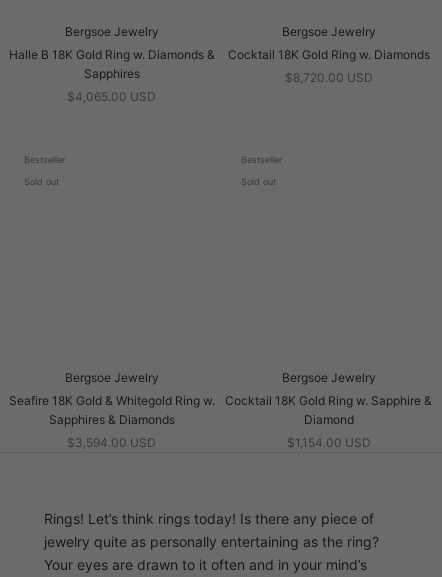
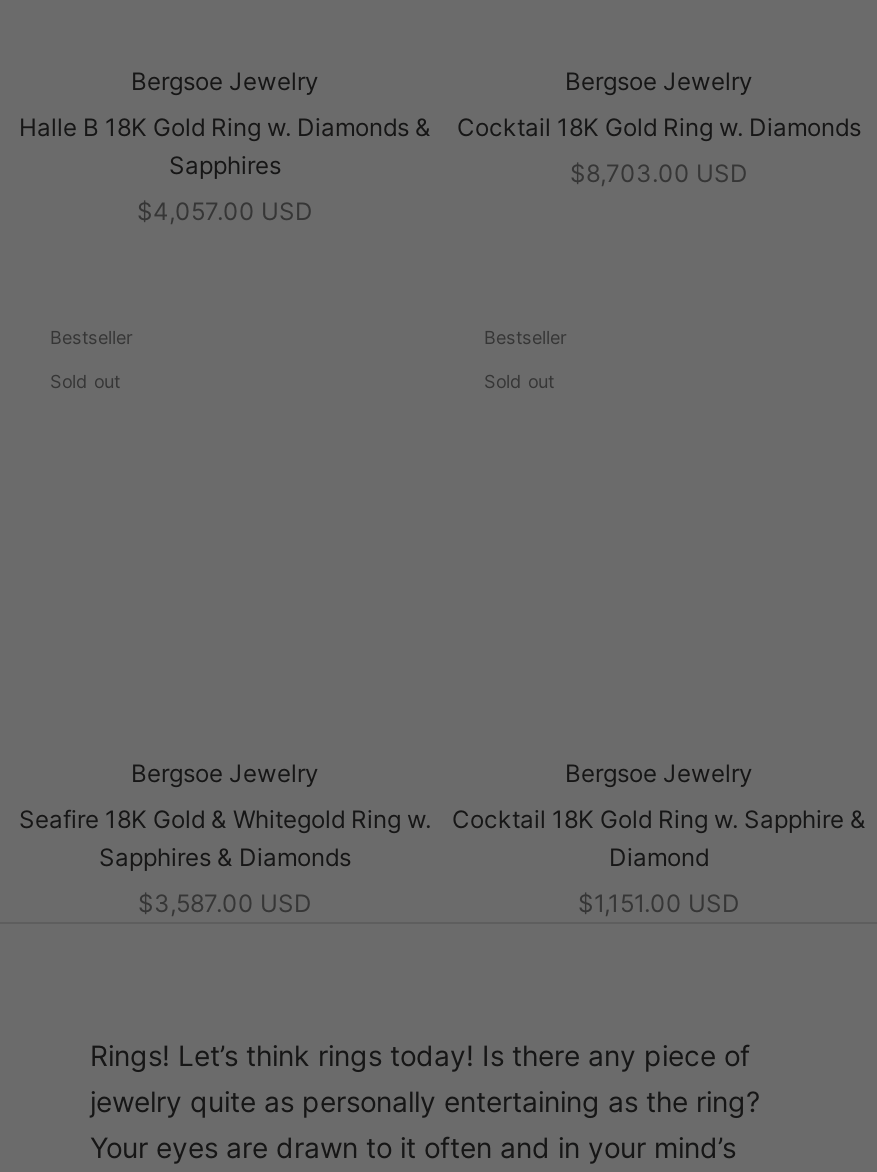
- $8,720.00 USD
+ $8,703.00 USD

- $4,065.00 USD
+ $4,057.00 USD

- $3,594.00 USD
+ $3,587.00 USD

- $1,154.00 USD
+ $1,151.00 USD
